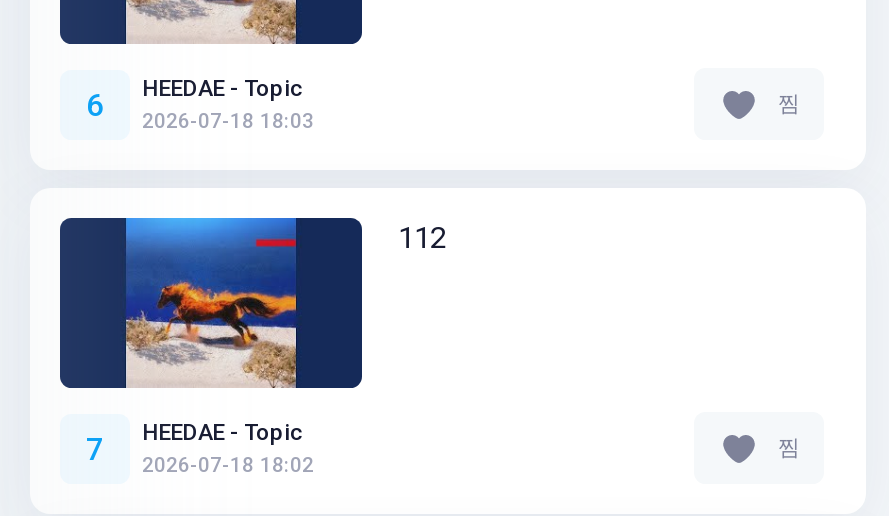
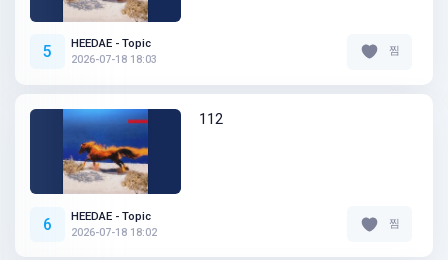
- 6 HEEDAE - Topic 2026-07-18 18:03
+ 5 HEEDAE - Topic 2026-07-18 18:03

- 7 HEEDAE - Topic 2026-07-18 18:02
+ 6 HEEDAE - Topic 2026-07-18 18:02
